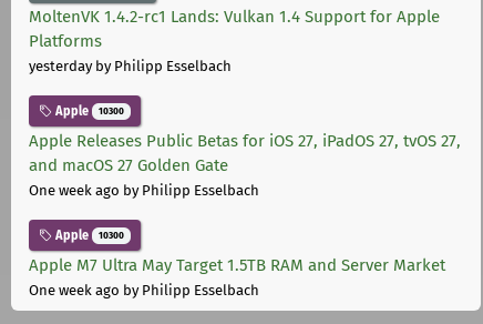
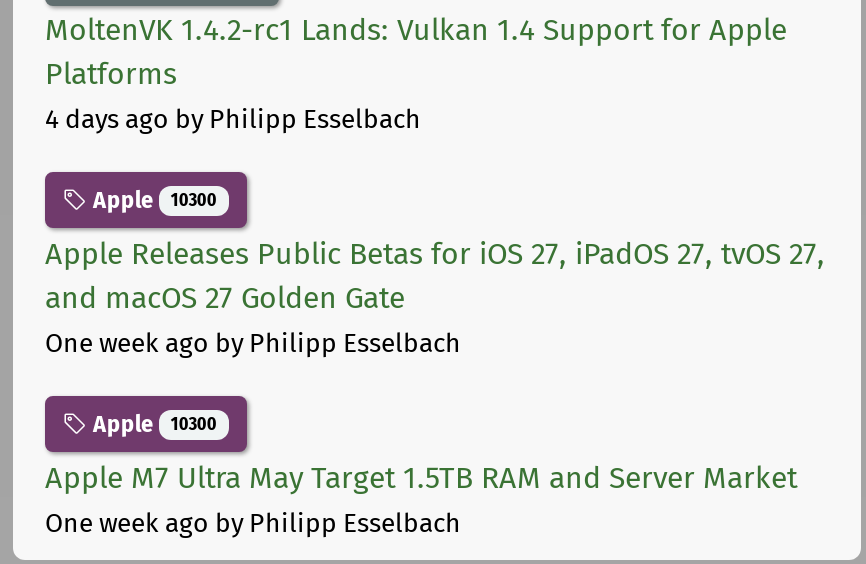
- yesterday by Philipp Esselbach
+ 4 days ago by Philipp Esselbach
